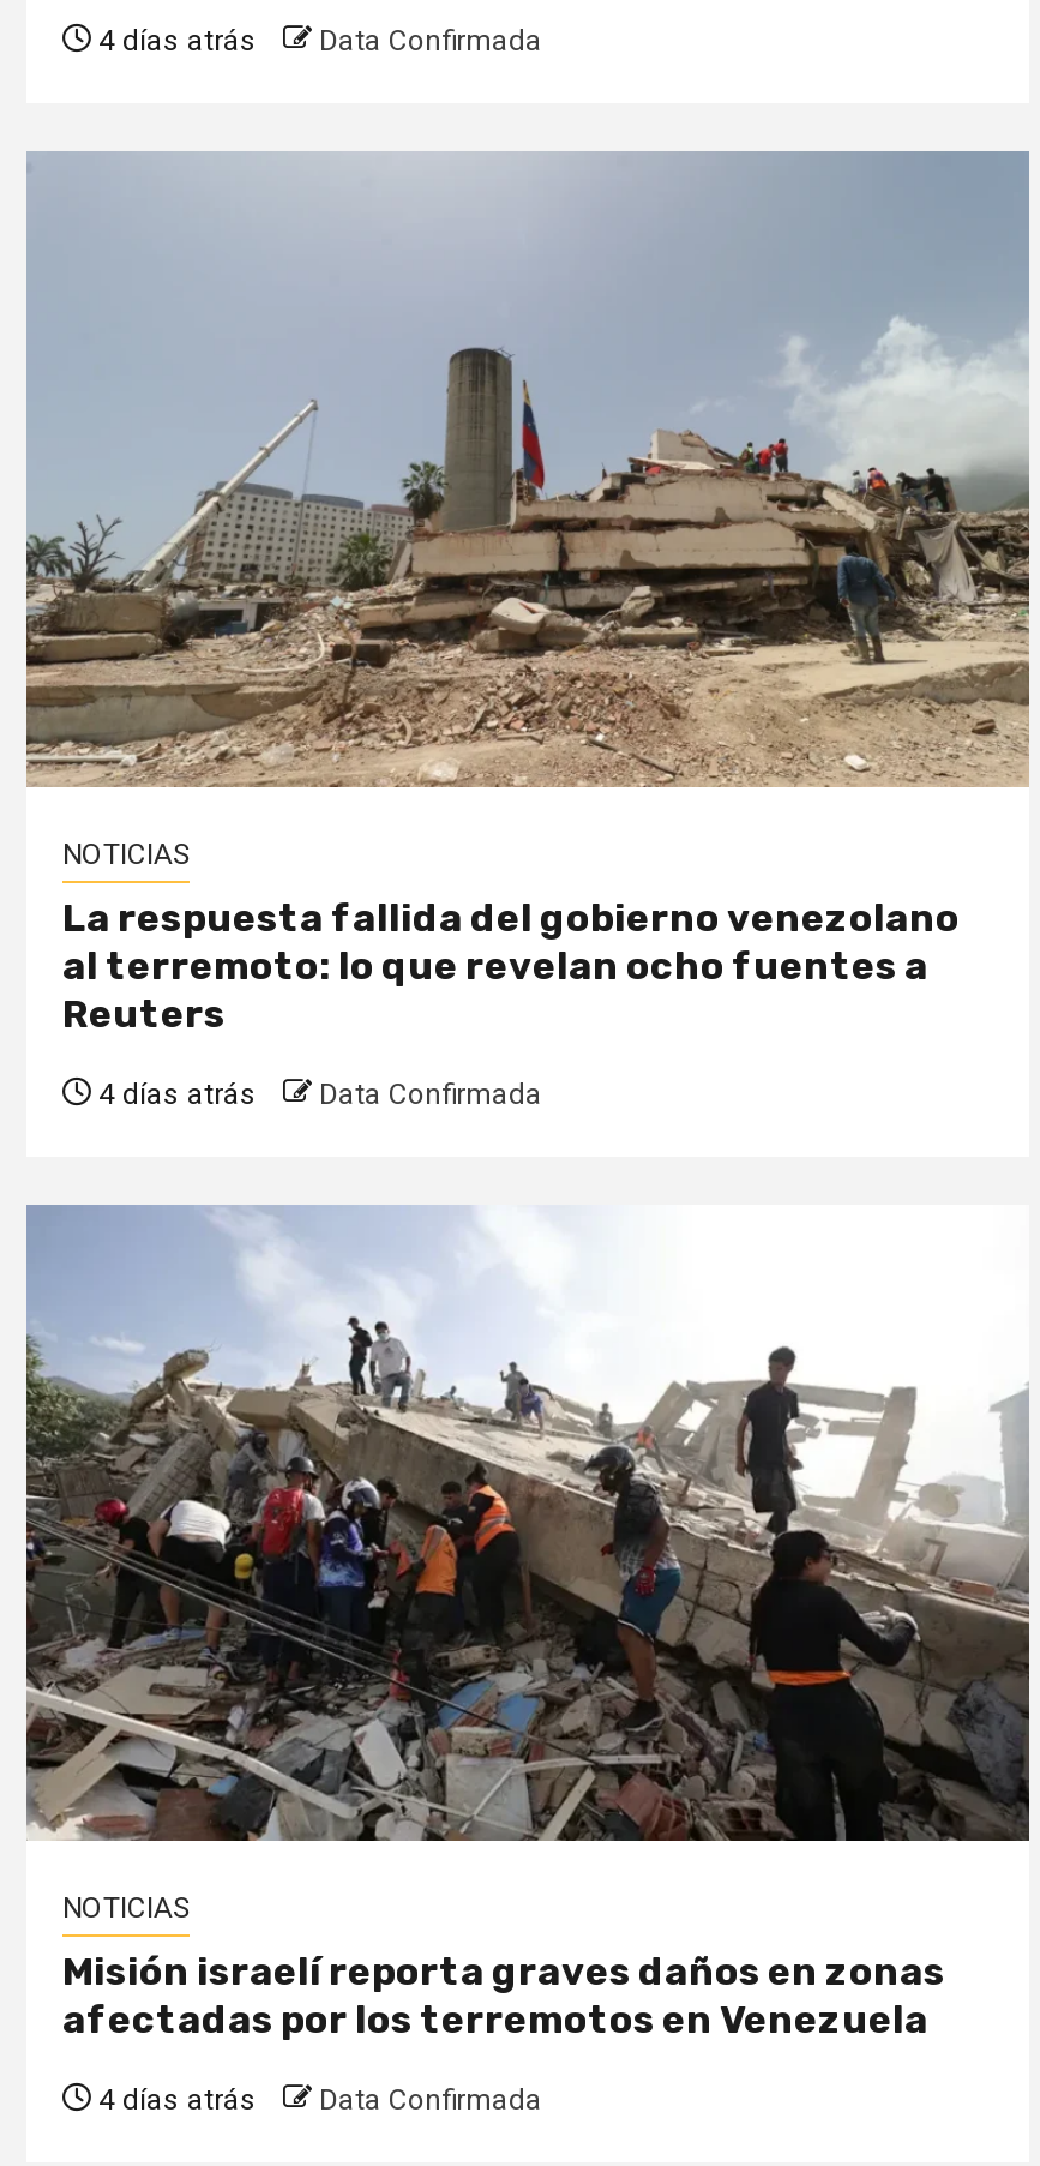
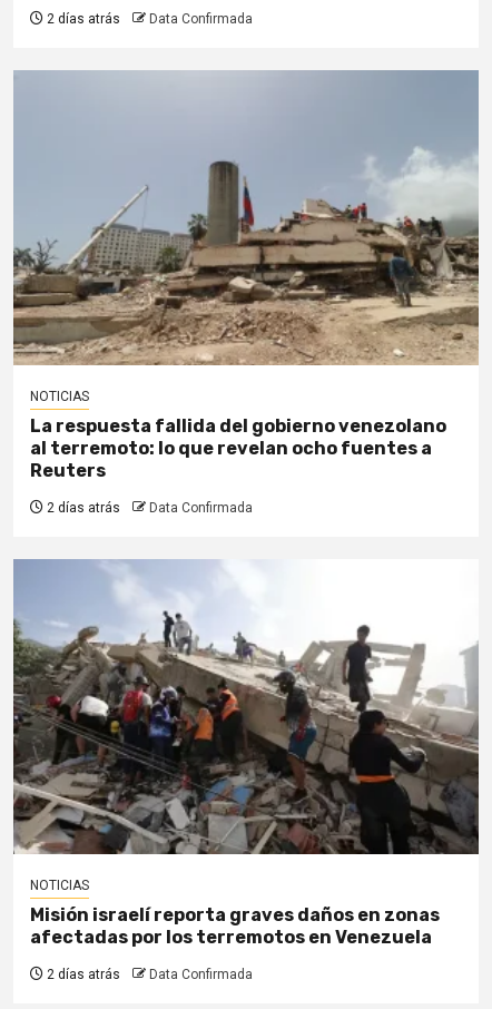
- 4 días atrás Data Confirmada
+ 2 días atrás Data Confirmada

- 4 días atrás Data Confirmada
+ 2 días atrás Data Confirmada

- 4 días atrás Data Confirmada
+ 2 días atrás Data Confirmada
